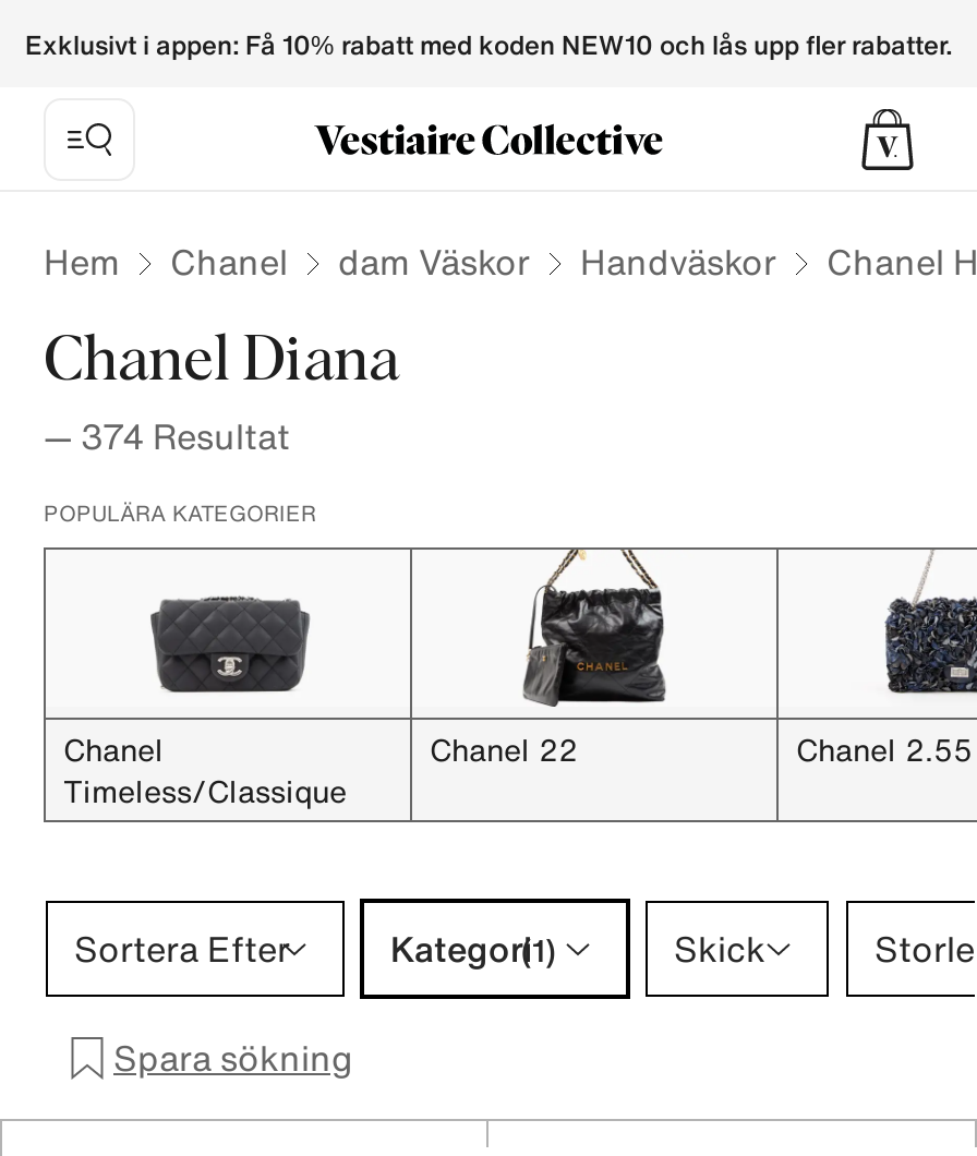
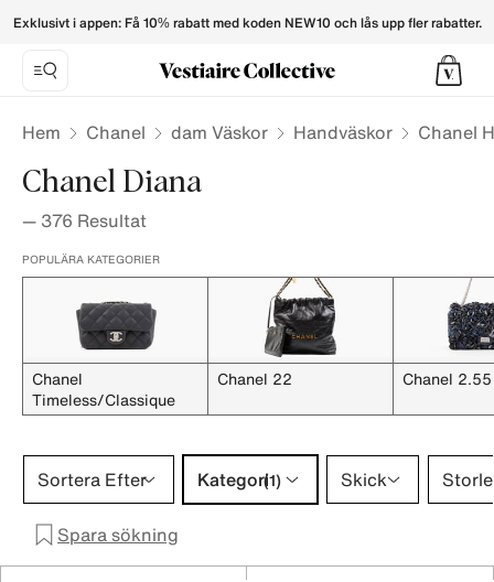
- — 374 Resultat
+ — 376 Resultat
